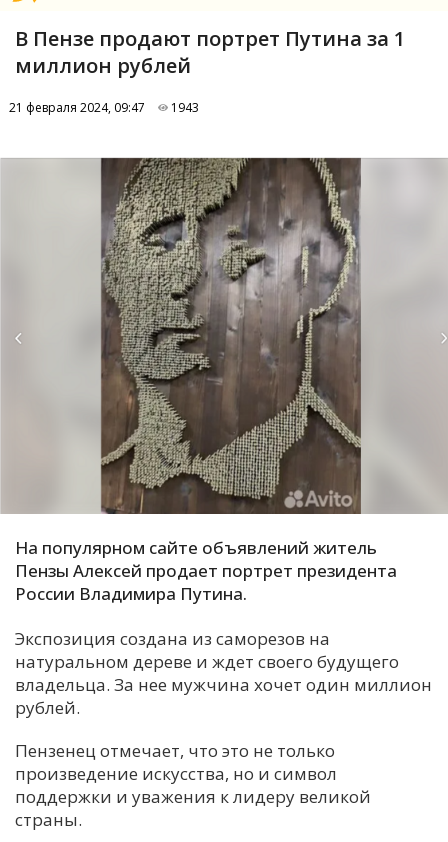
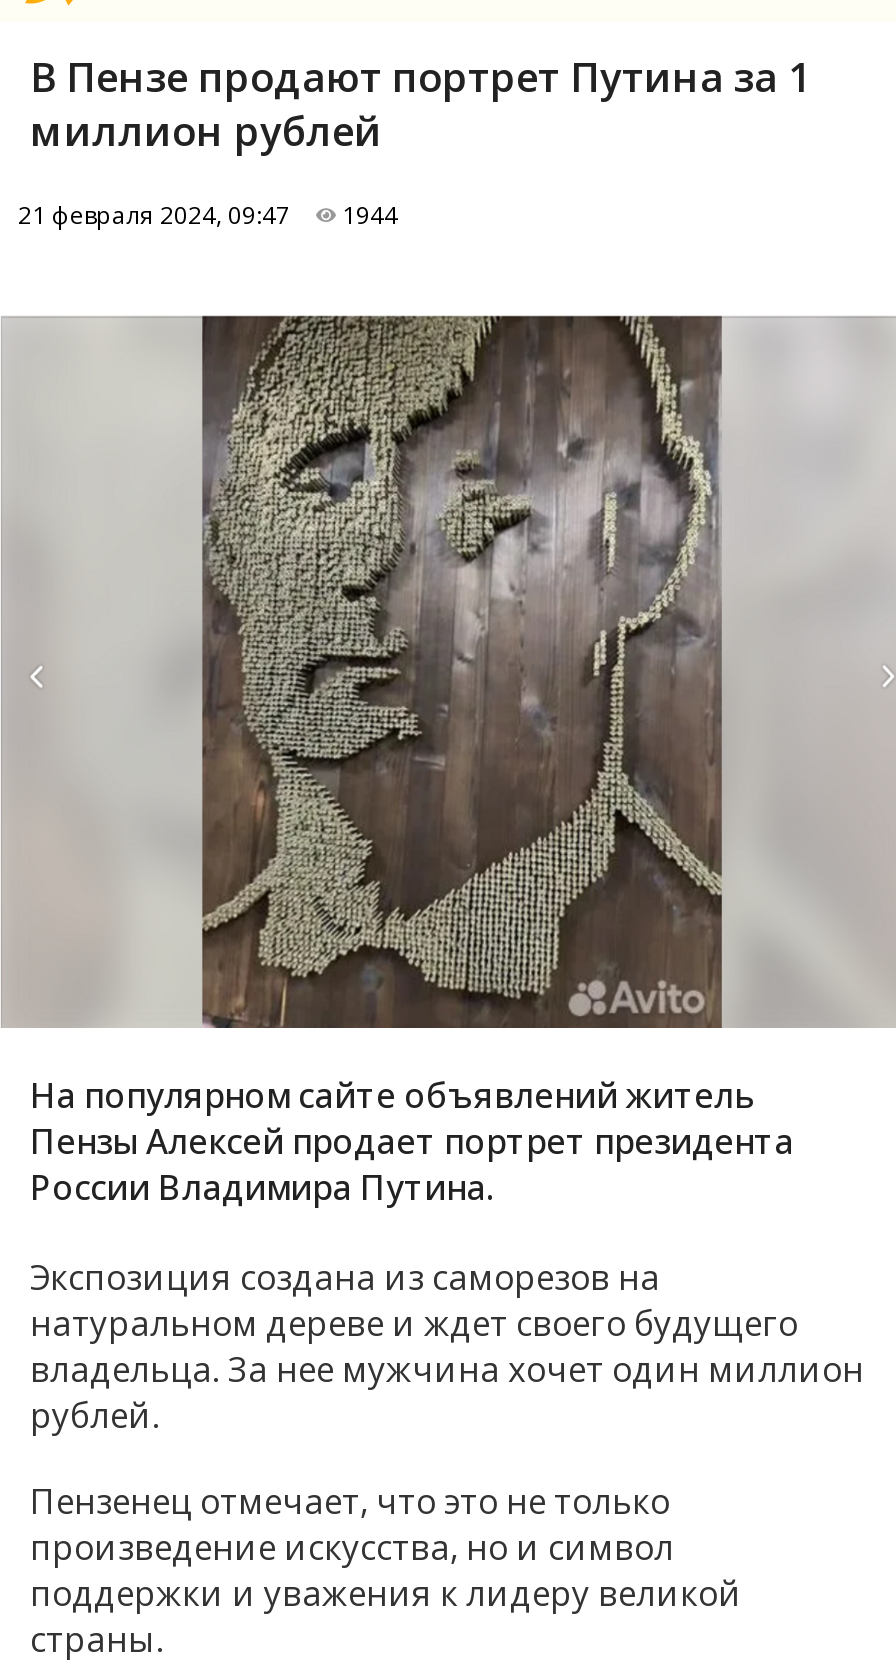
- 21 февраля 2024, 09:47 1943
+ 21 февраля 2024, 09:47 1944
